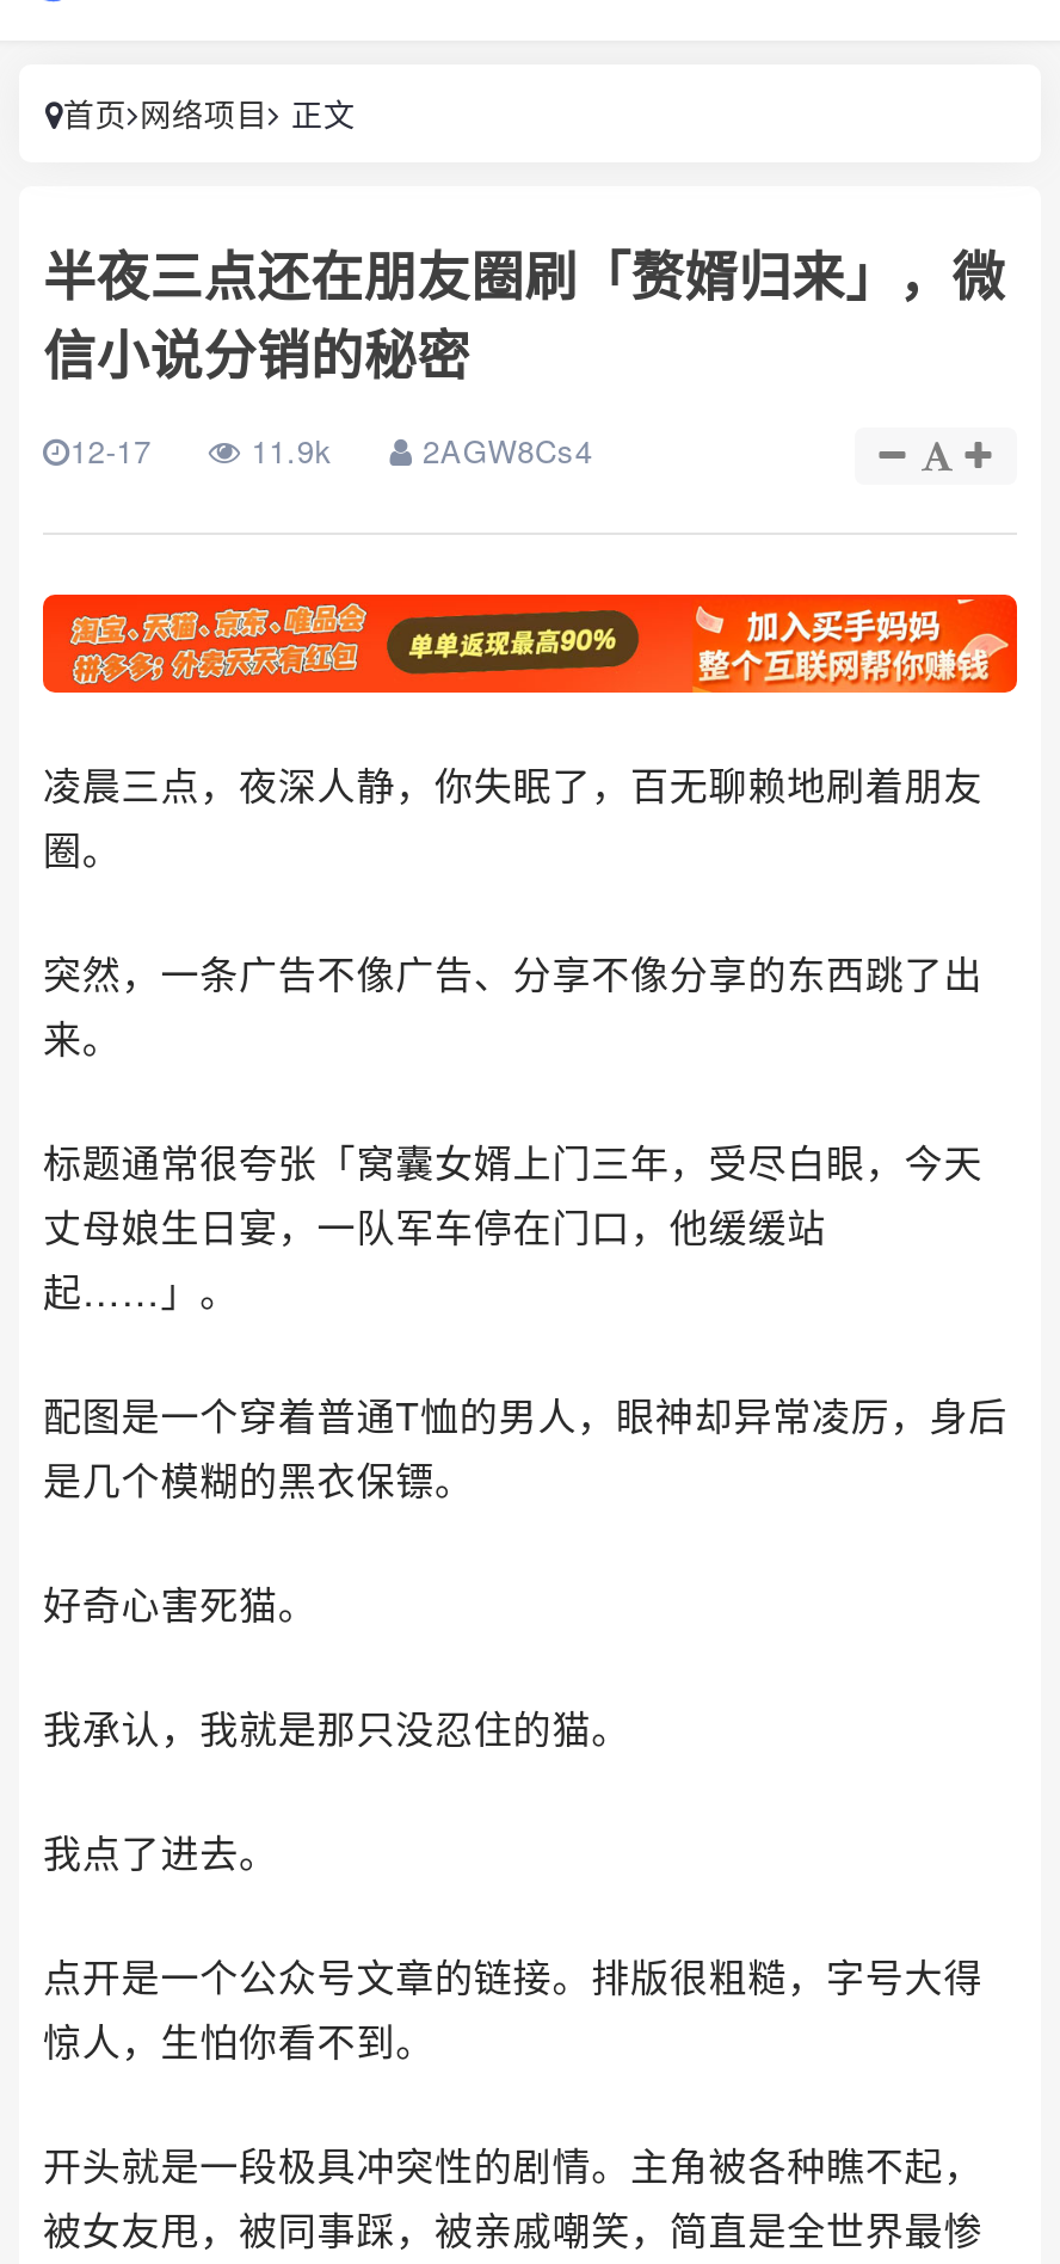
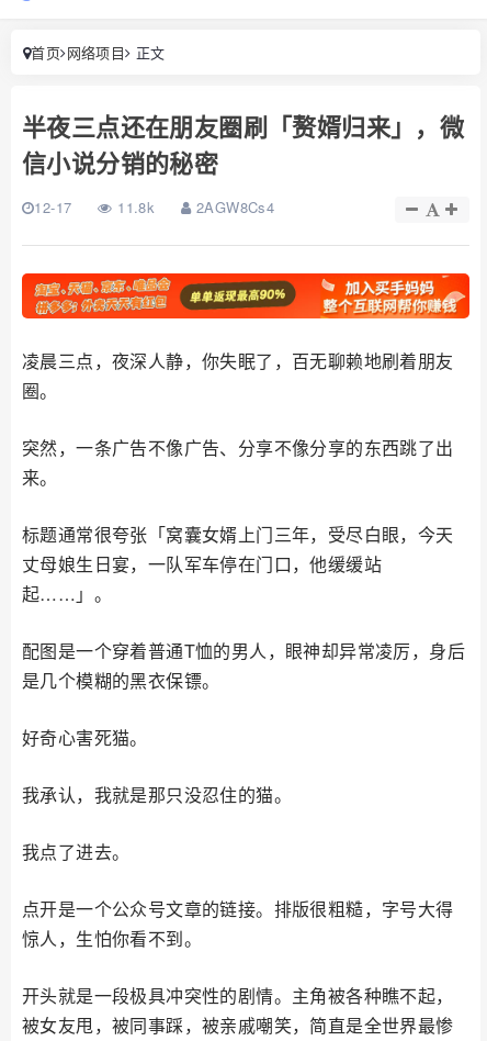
- 12-17 11.9k 2AGW8Cs4
+ 12-17 11.8k 2AGW8Cs4
